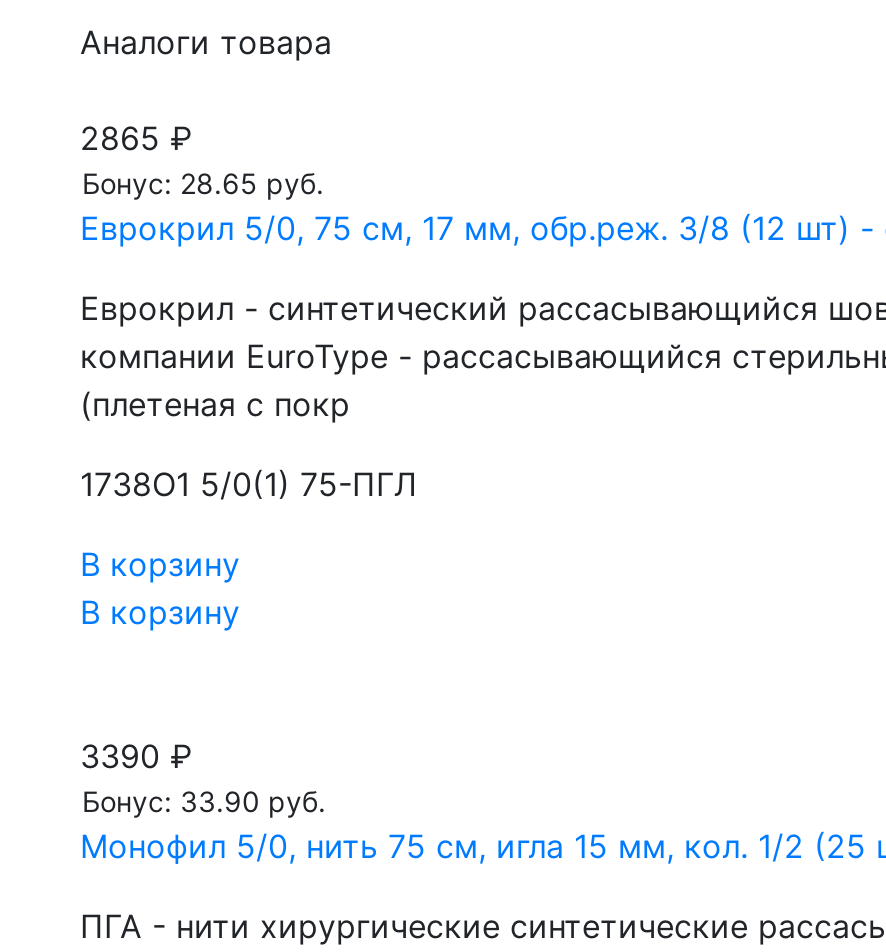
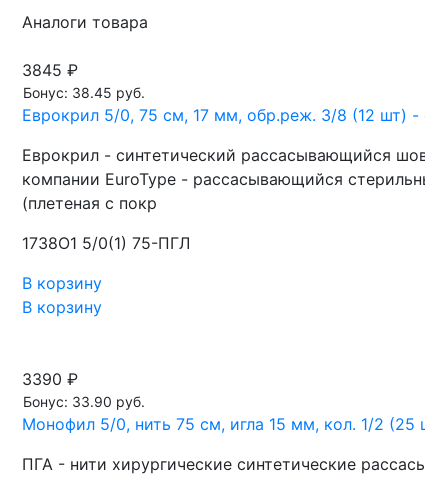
- 2865 ₽
+ 3845 ₽

- Бонус: 28.65 руб.
+ Бонус: 38.45 руб.
